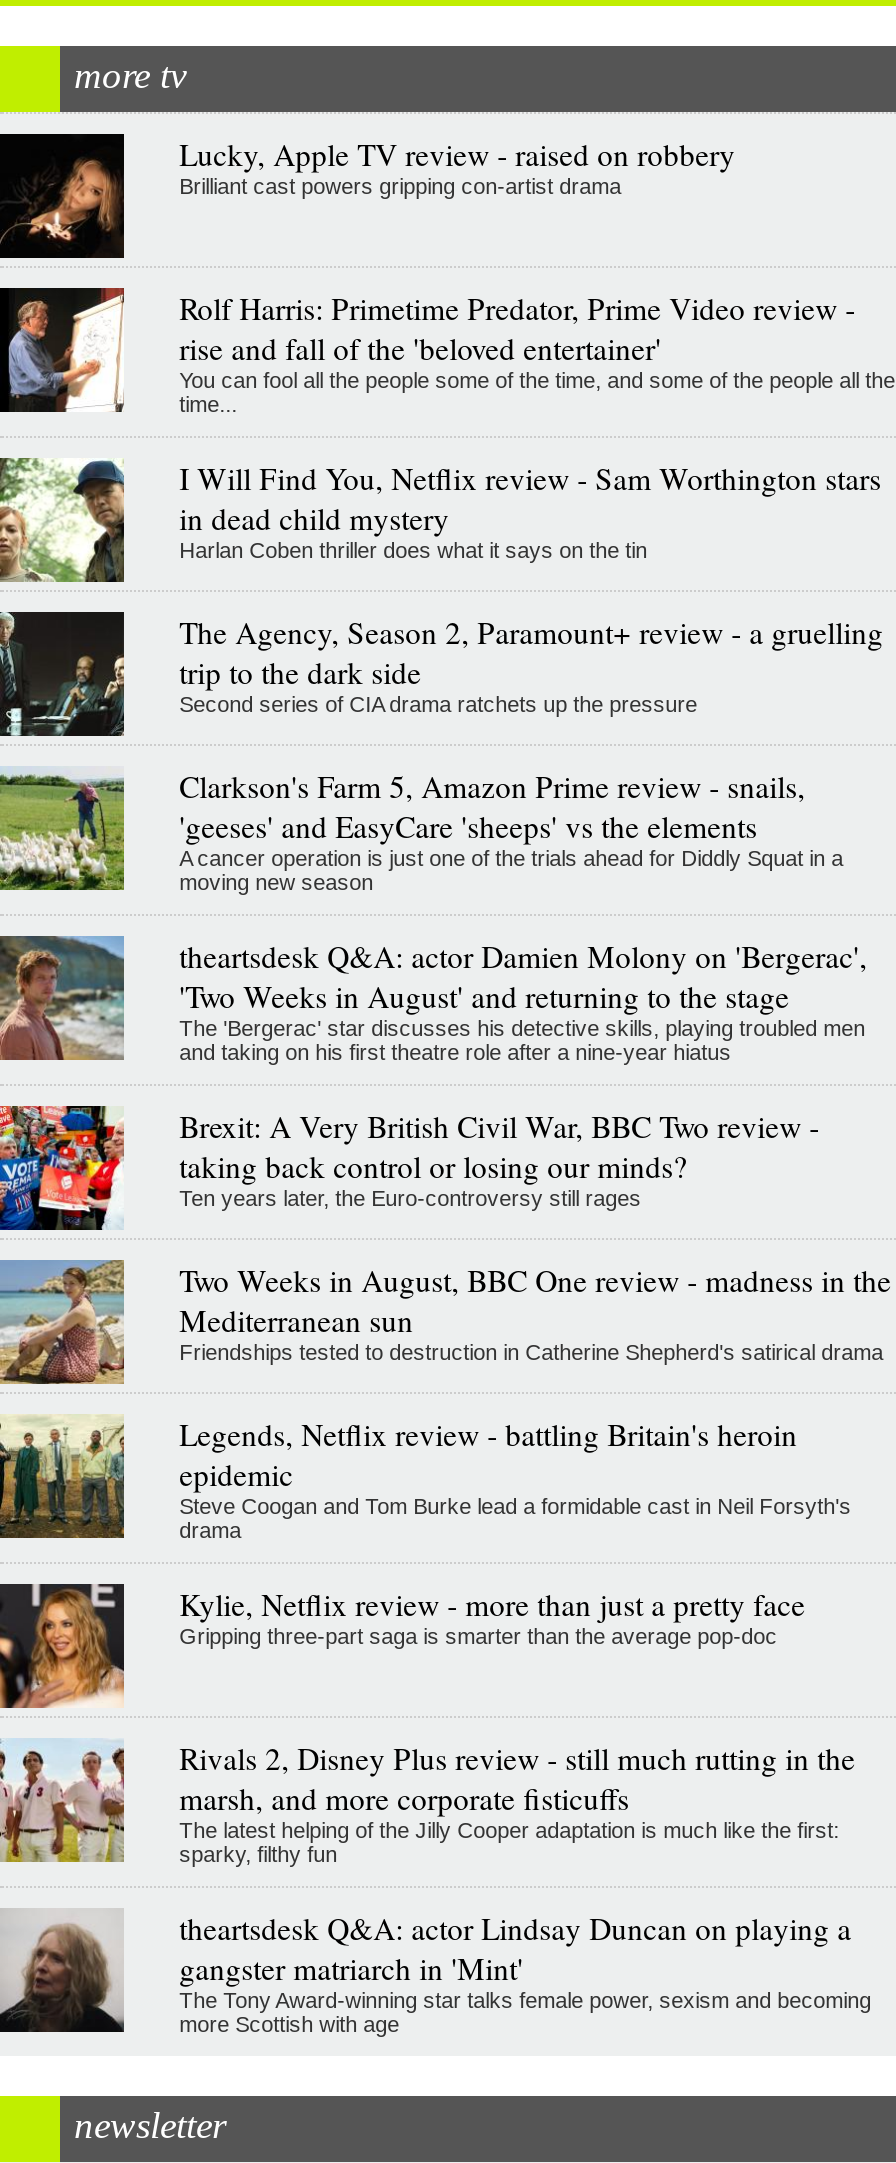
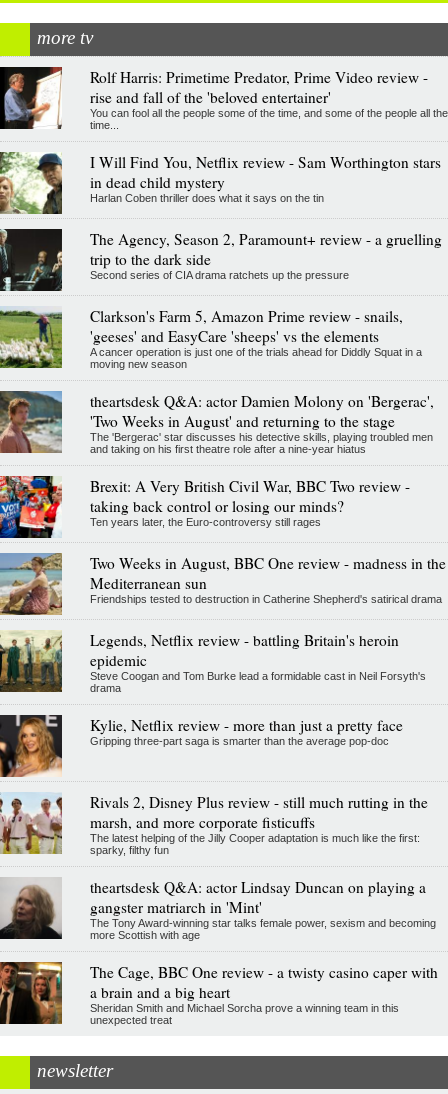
- [image]
- Lucky, Apple TV review - raised on robbery
- Brilliant cast powers gripping con-artist drama

moved up: [image] | Rolf Harris: Primetime Predator, Prime Video review - | rise and fall of the 'beloved entertainer' | ... | The Tony Award-winning star talks female power, sexism and becoming | more Scottish with age

+ [image]
+ The Cage, BBC One review - a twisty casino caper with
+ a brain and a big heart
+ Sheridan Smith and Michael Sorcha prove a winning team in this
+ unexpected treat
